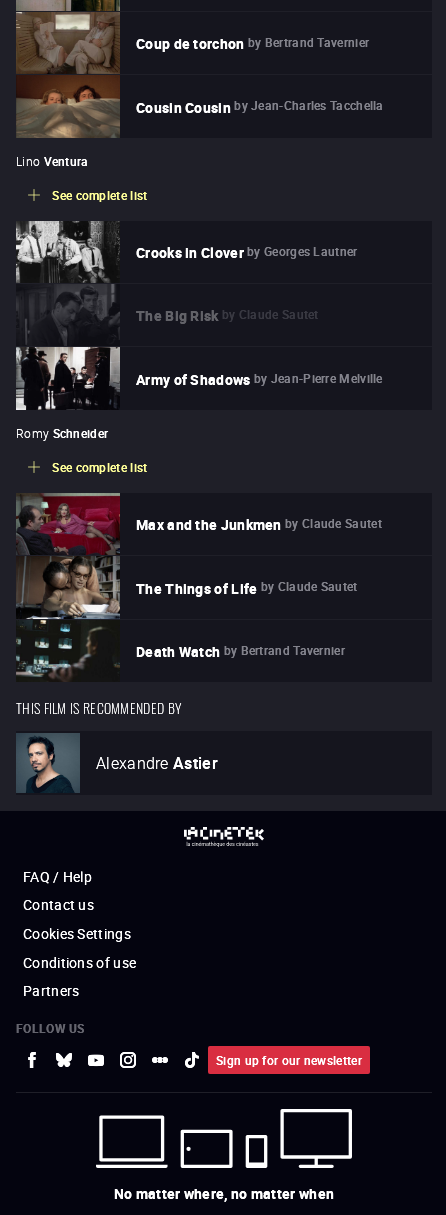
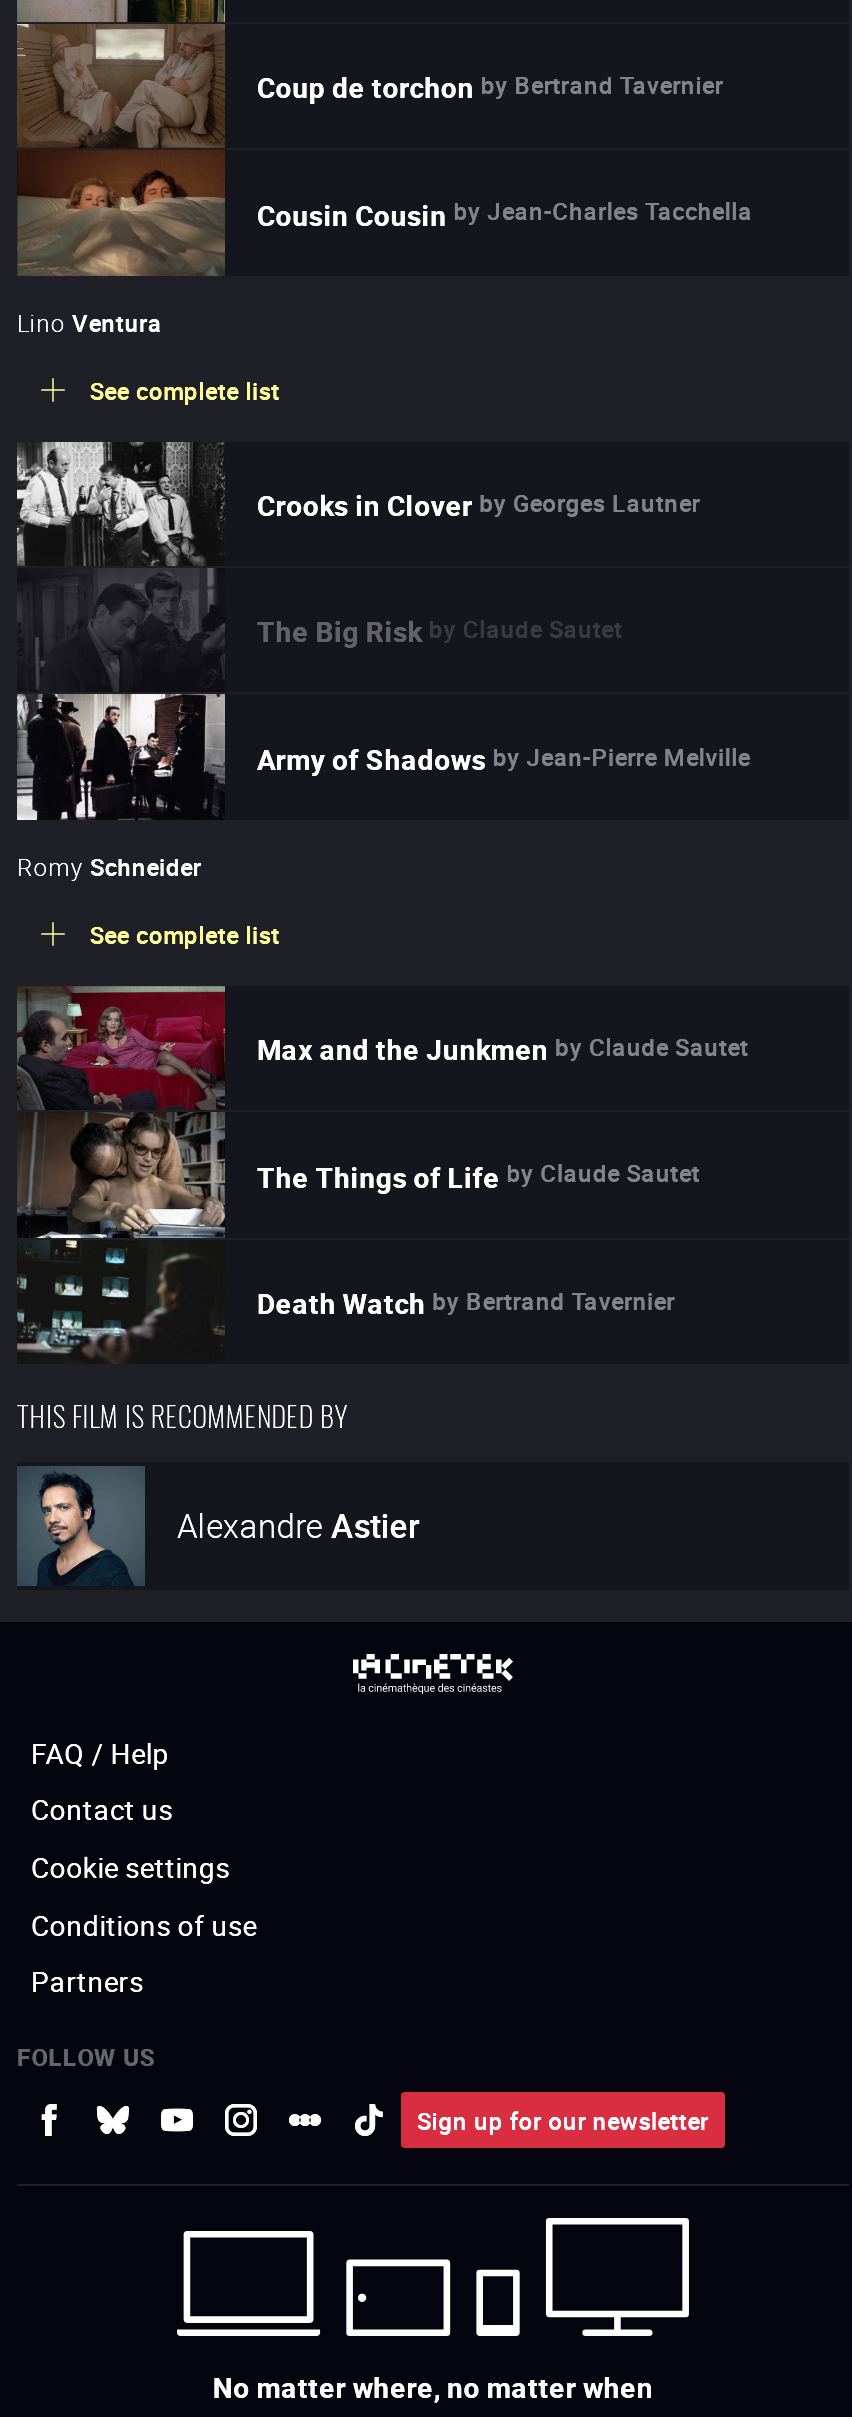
- Cookies Settings
+ Cookie settings
